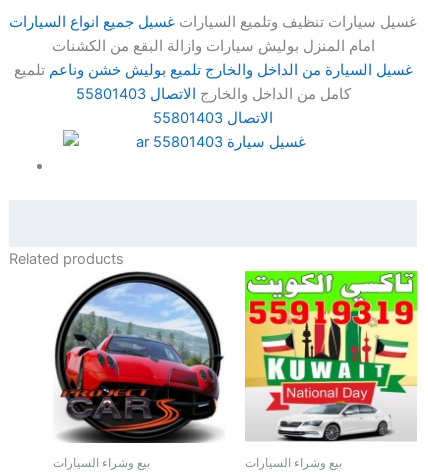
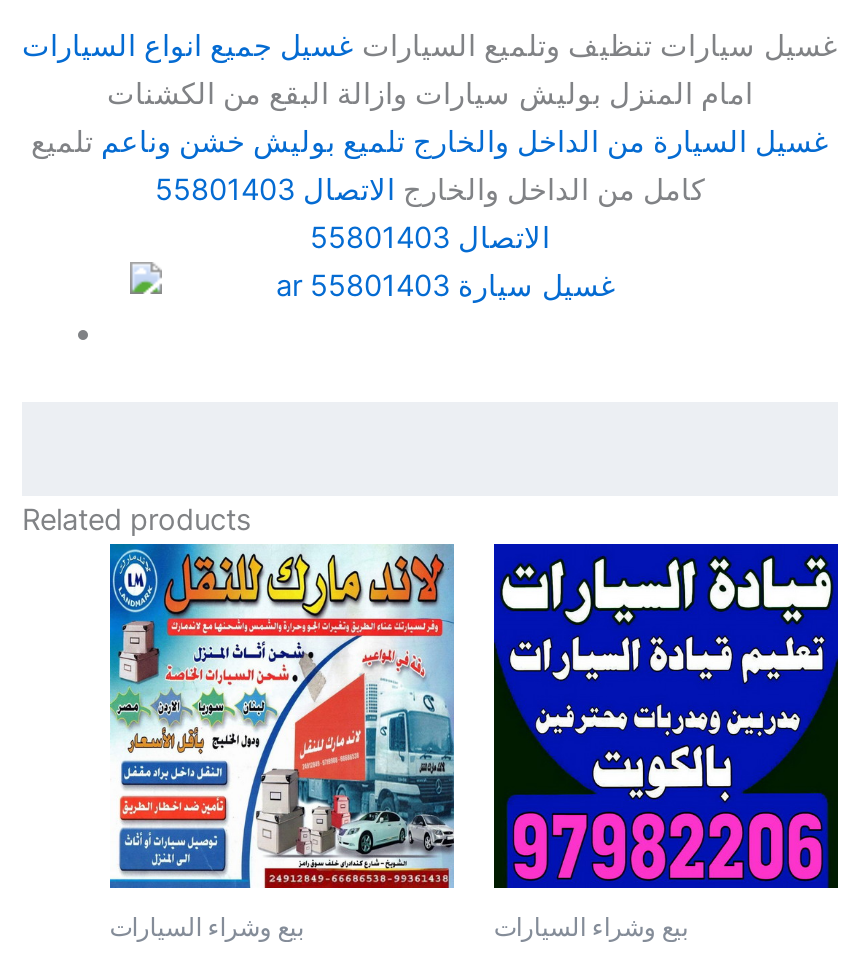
- [image]
+ [image]

- [image]
+ [image]
